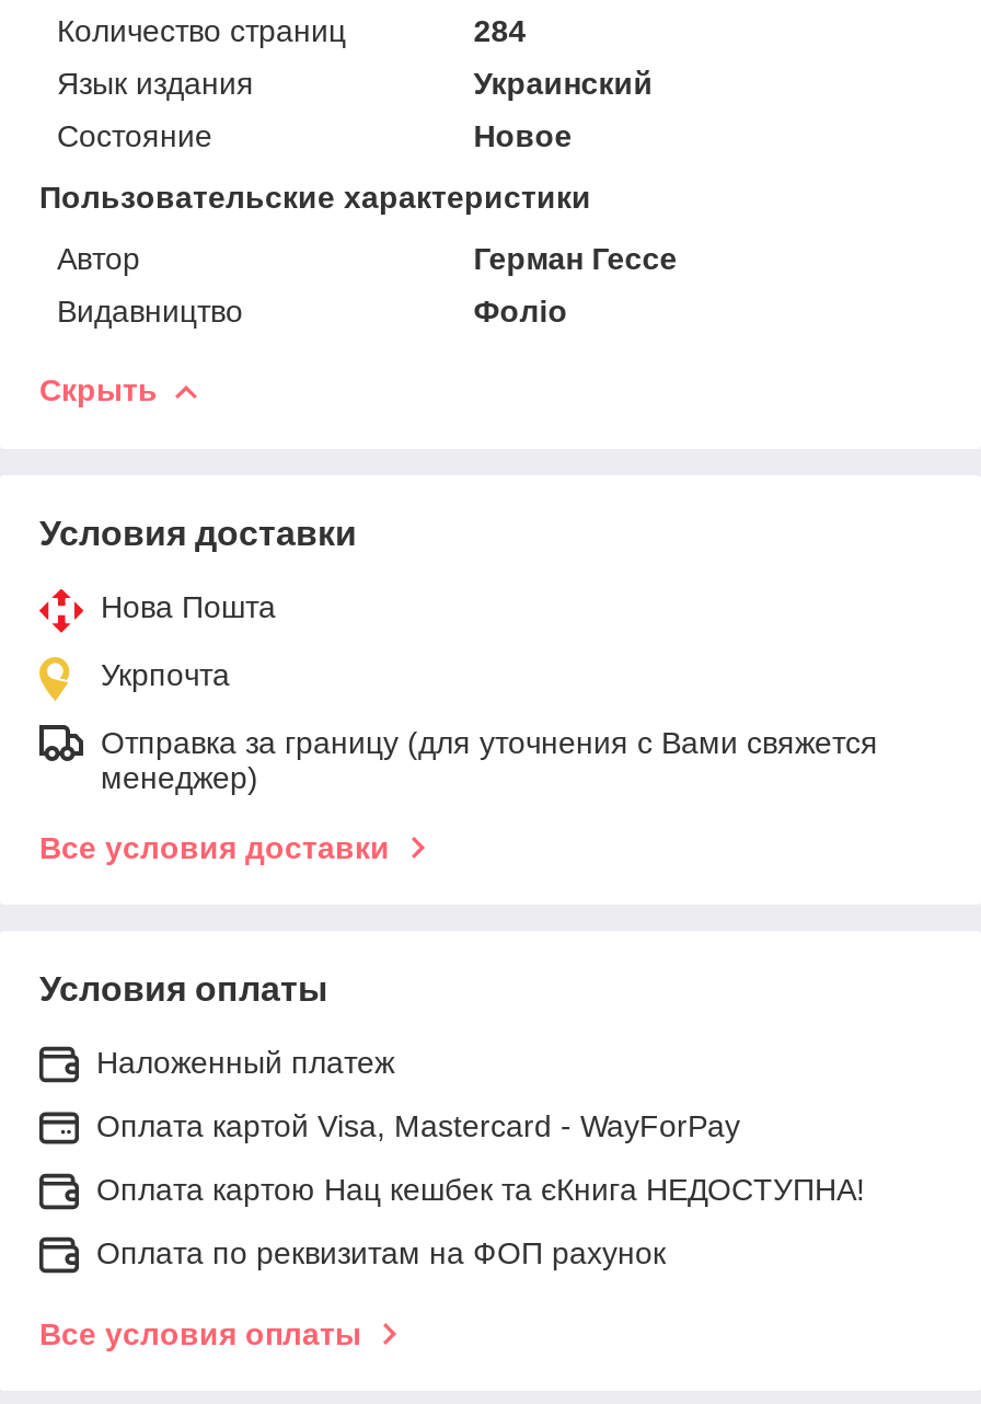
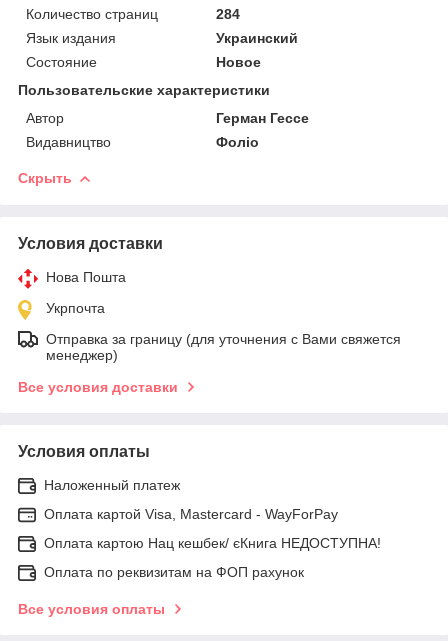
- Оплата картою Нац кешбек та єКнига НЕДОСТУПНА!
+ Оплата картою Нац кешбек/ єКнига НЕДОСТУПНА!
